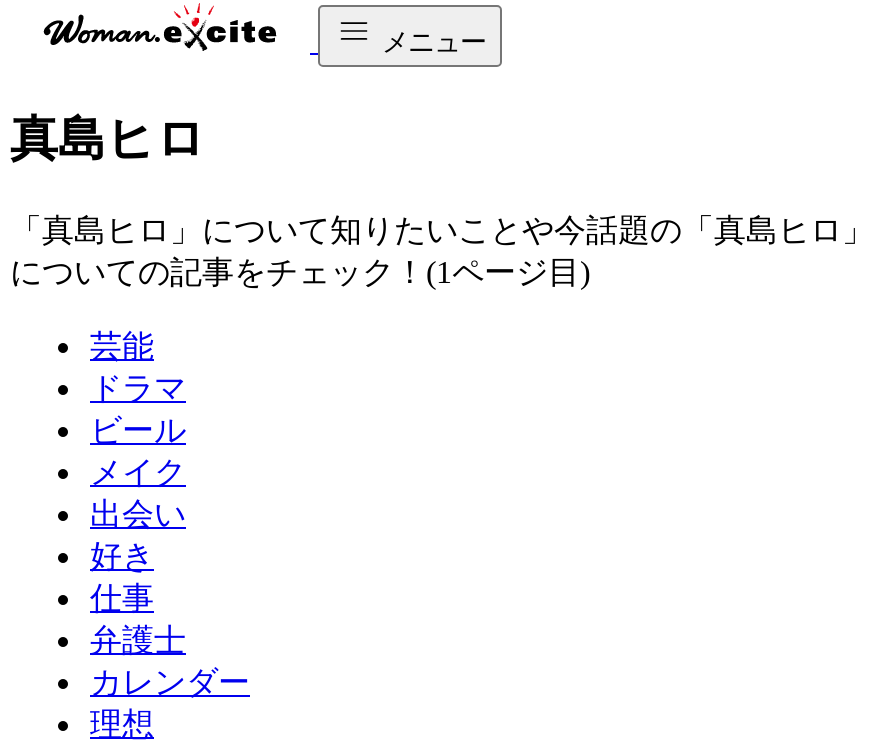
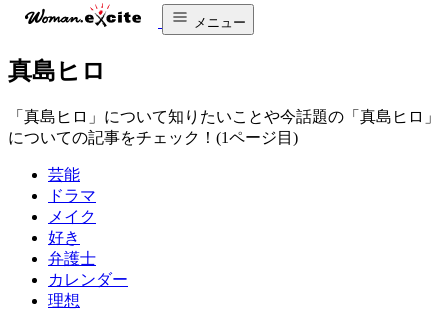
- ビール

- 出会い

- 仕事
